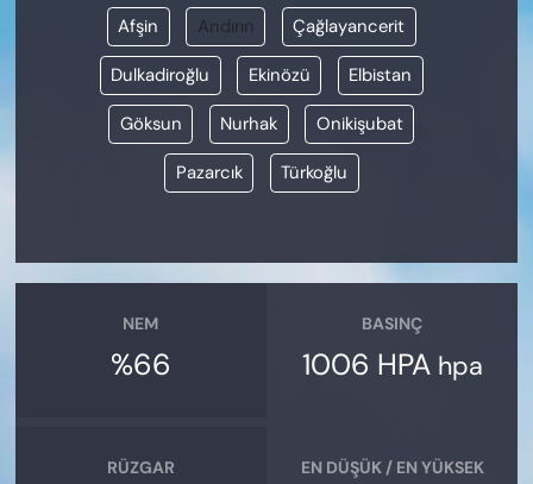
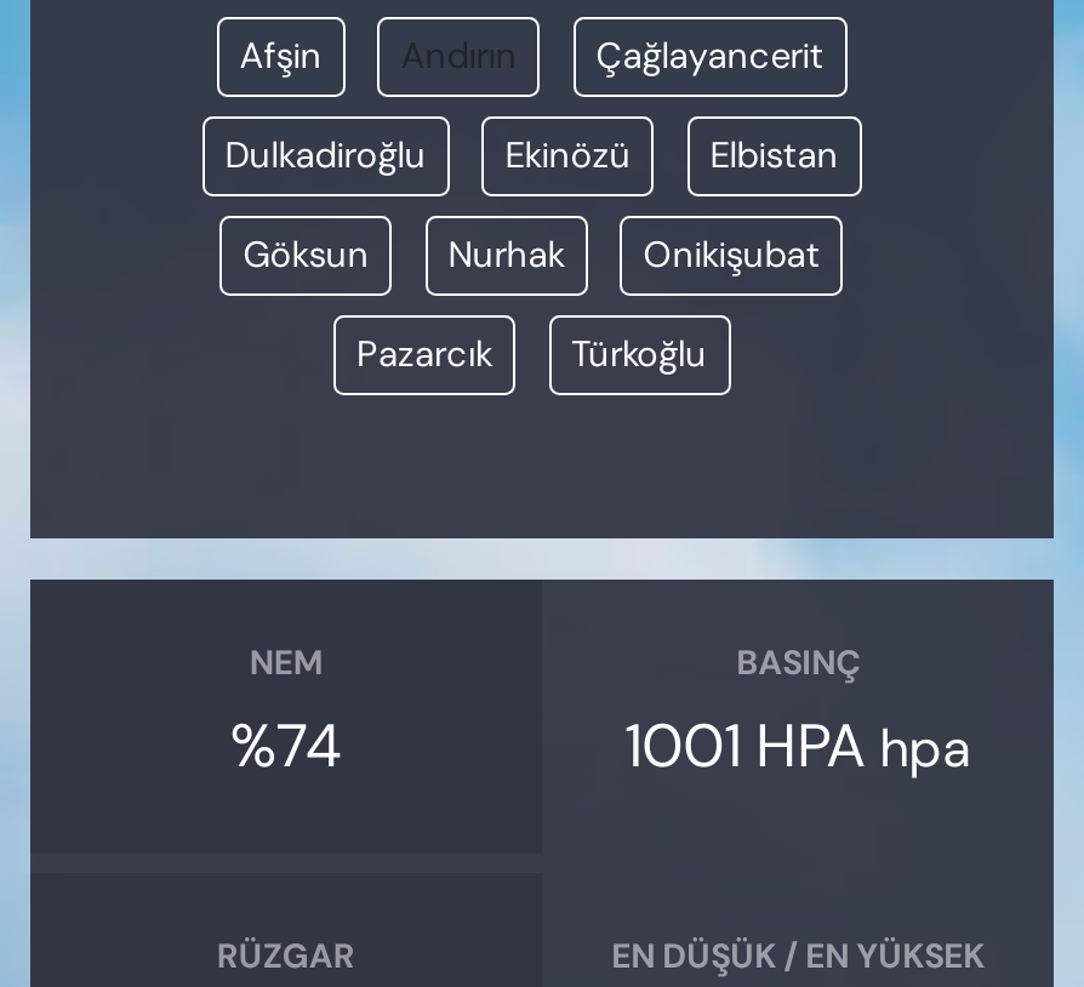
- %66
+ %74

- 1006 HPA hpa
+ 1001 HPA hpa
